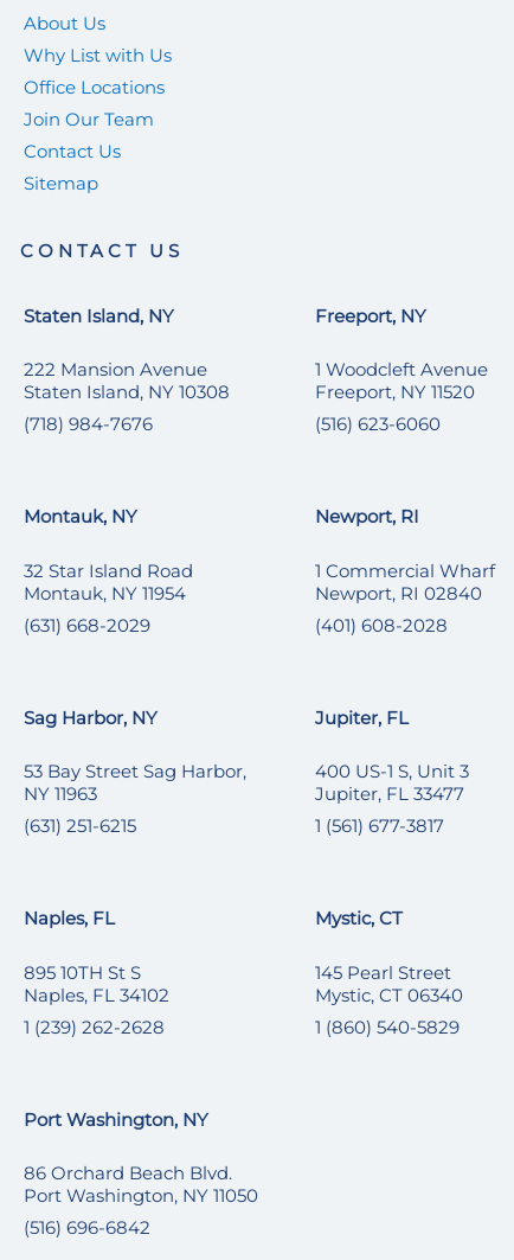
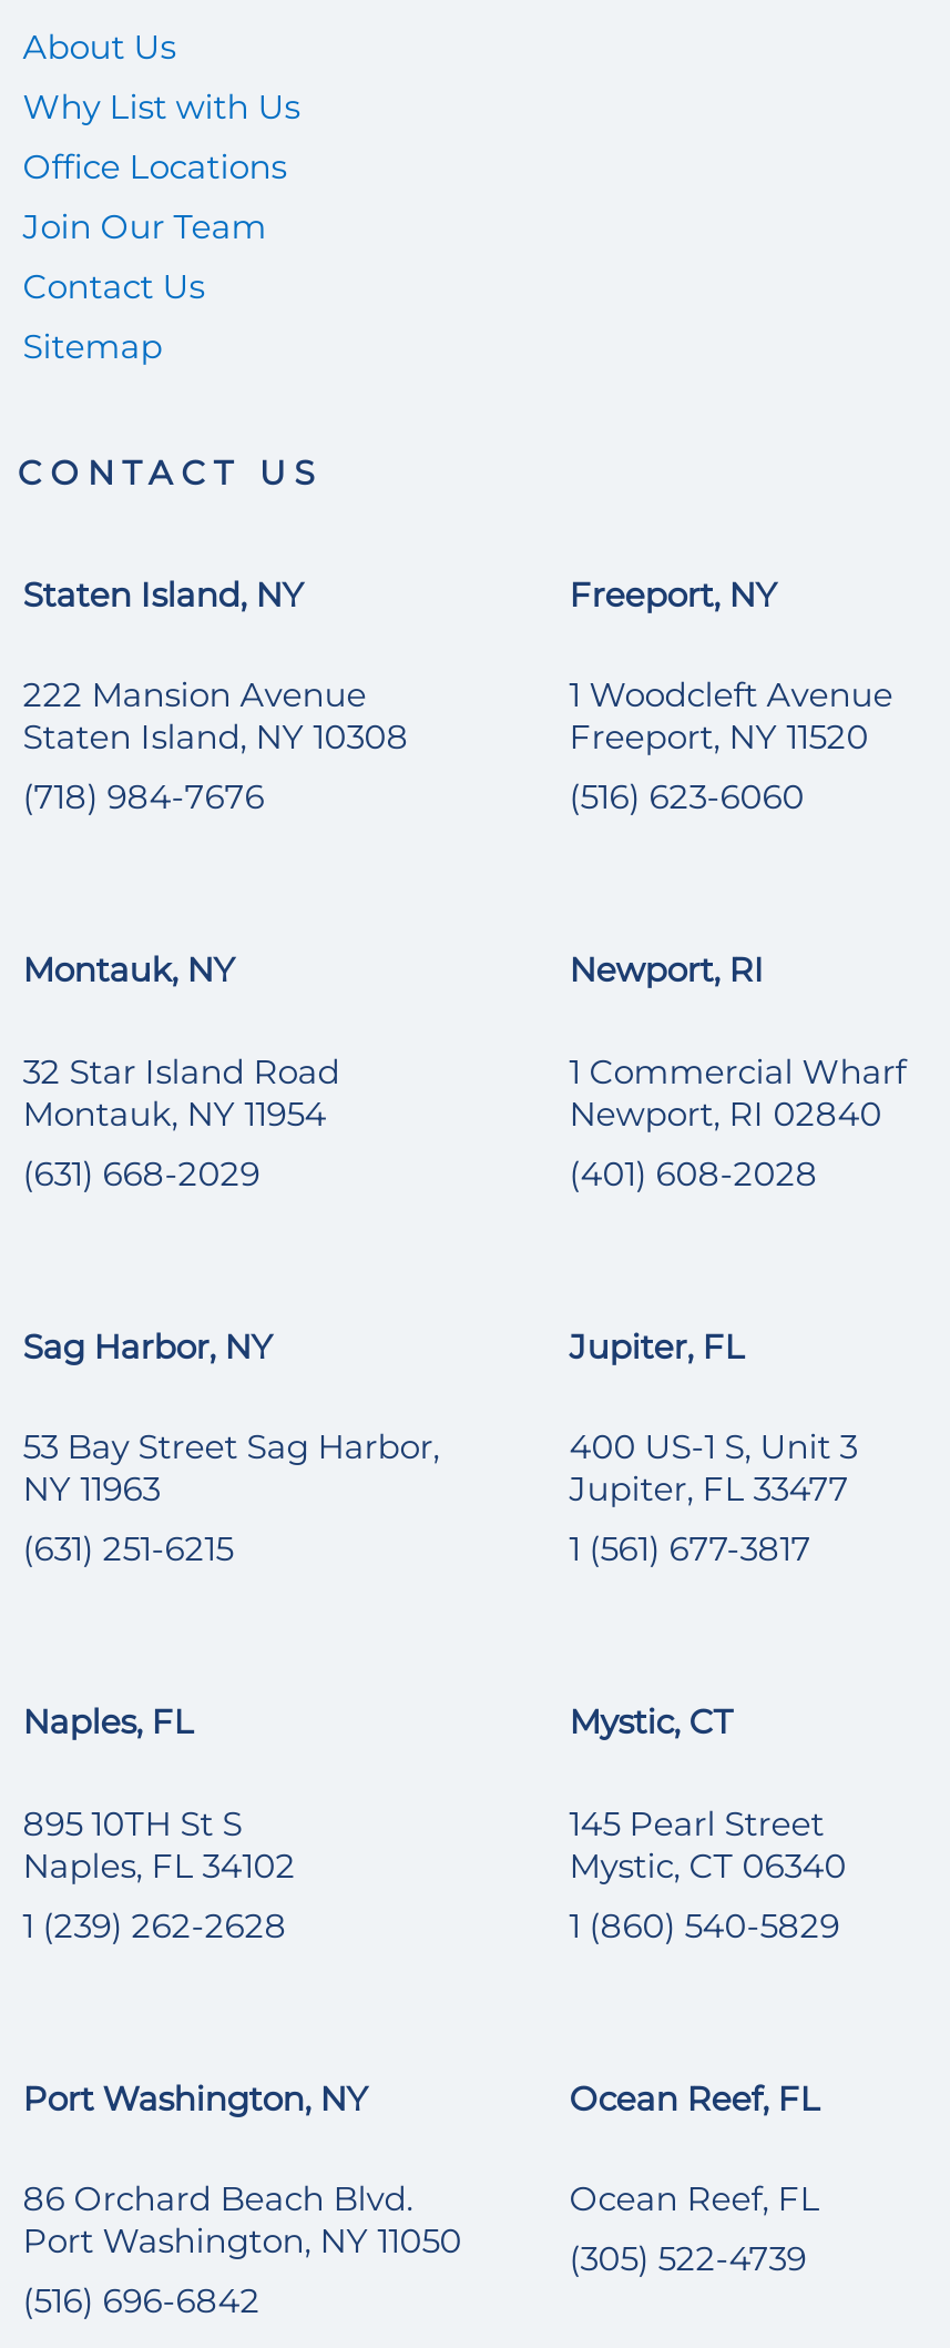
+ Ocean Reef, FL
+ Ocean Reef, FL
+ (305) 522-4739
